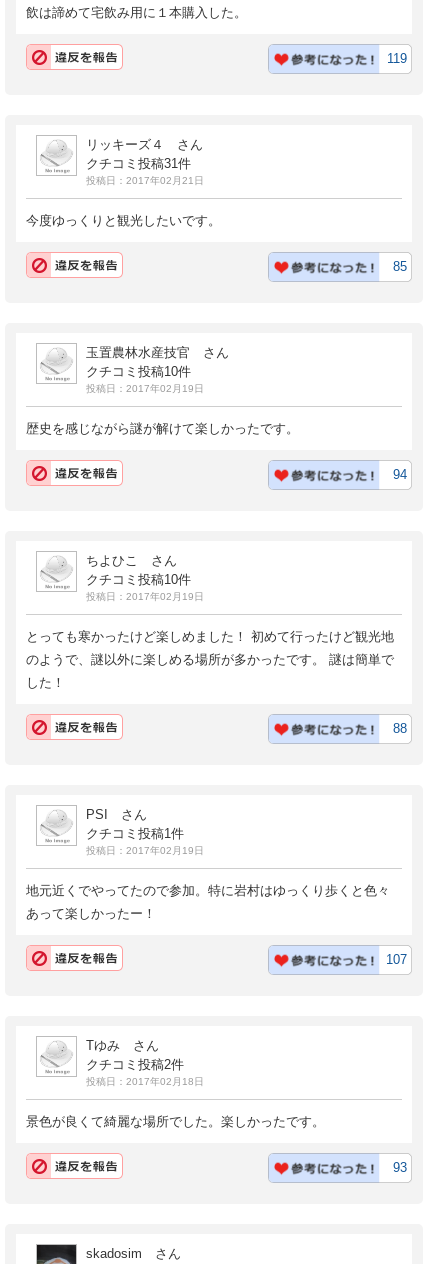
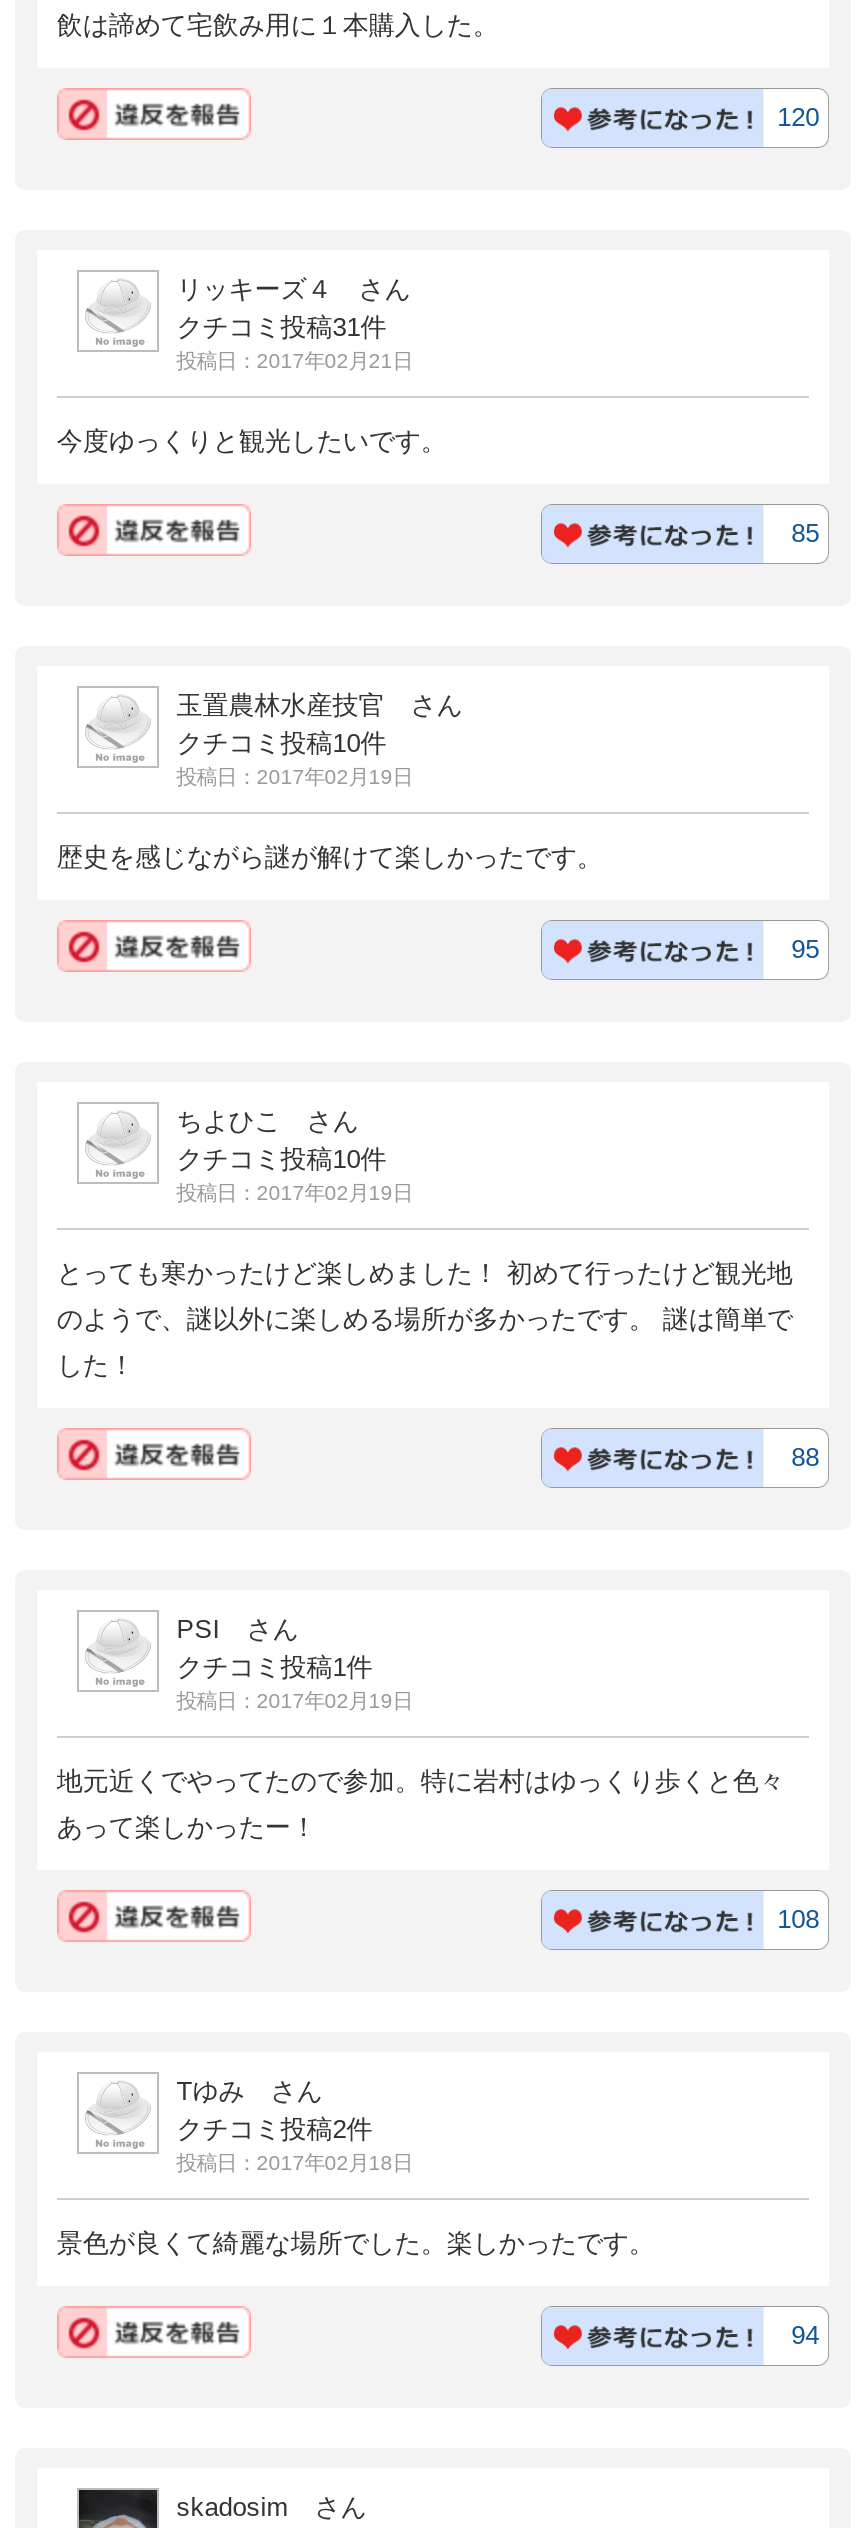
- 119
+ 120

- 94
+ 95

- 107
+ 108

- 93
+ 94
